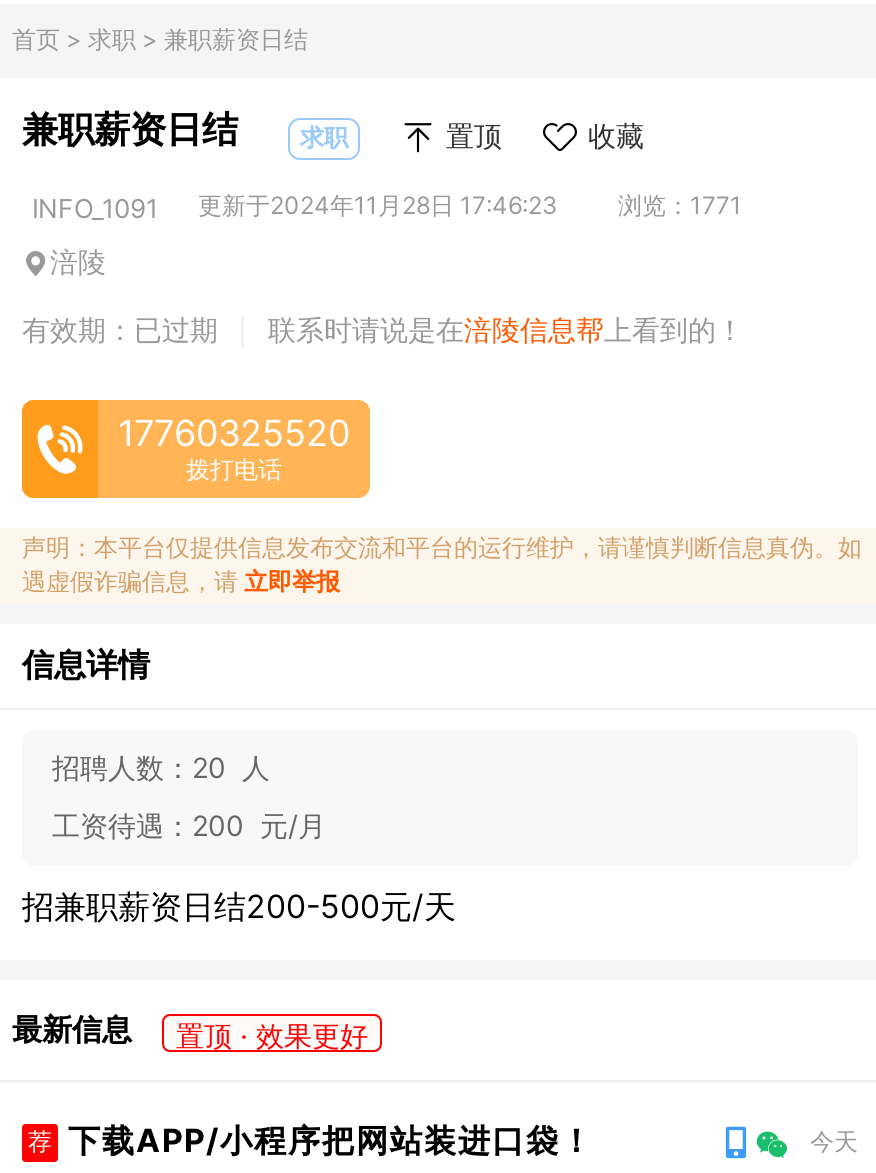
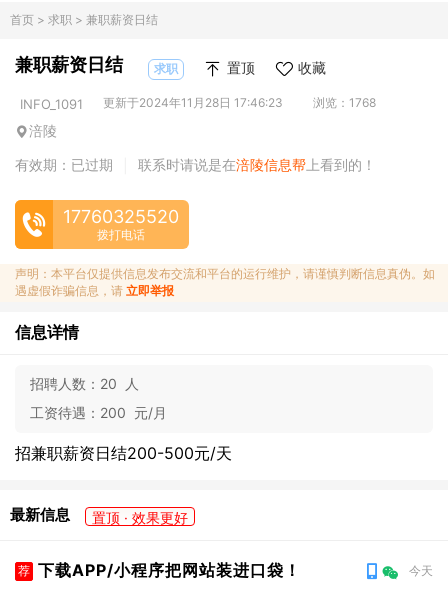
- INFO_1091 更新于2024年11月28日 17:46:23 浏览：1771
+ INFO_1091 更新于2024年11月28日 17:46:23 浏览：1768
